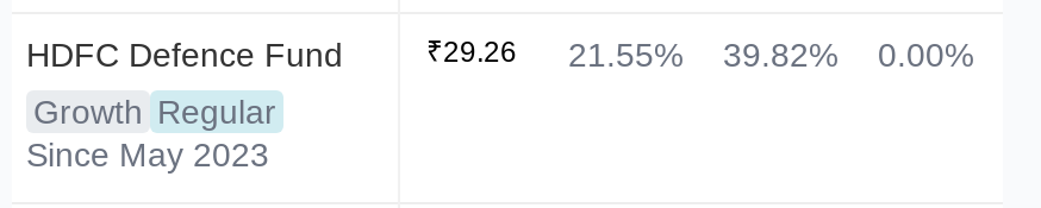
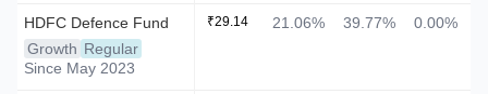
- ₹29.26
+ ₹29.14

- 21.55%
+ 21.06%

- 39.82%
+ 39.77%
